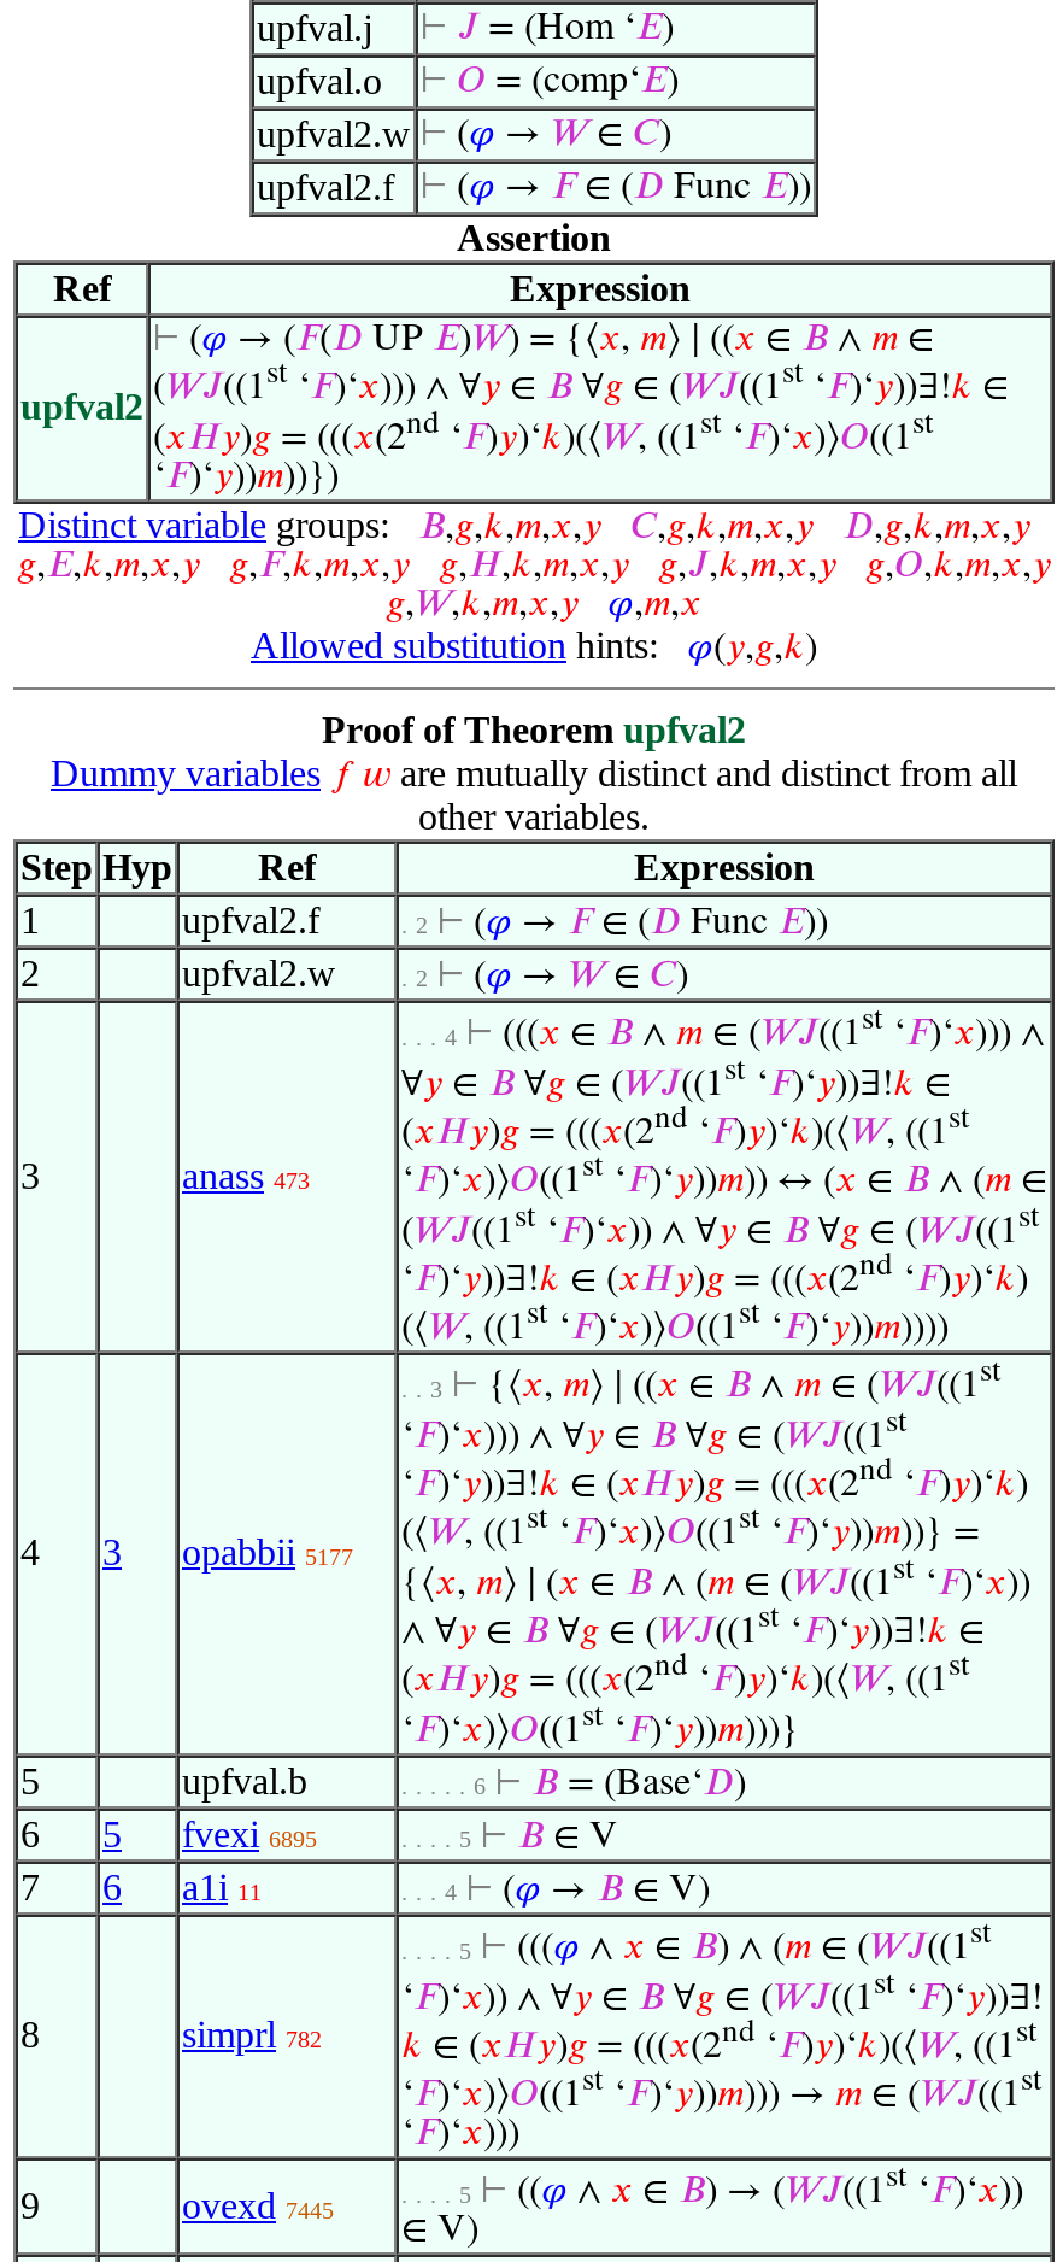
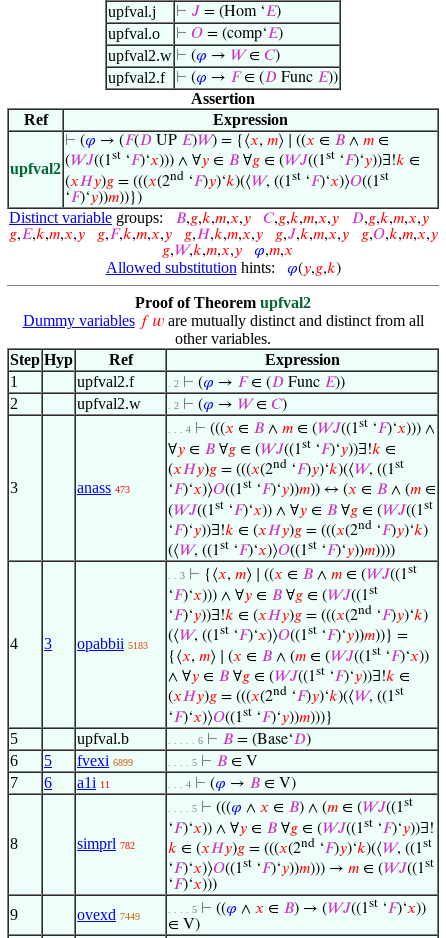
- opabbii 5177
+ opabbii 5183

- 6 5 fvexi 6895
+ 6 5 fvexi 6899

- ovexd 7445
+ ovexd 7449
